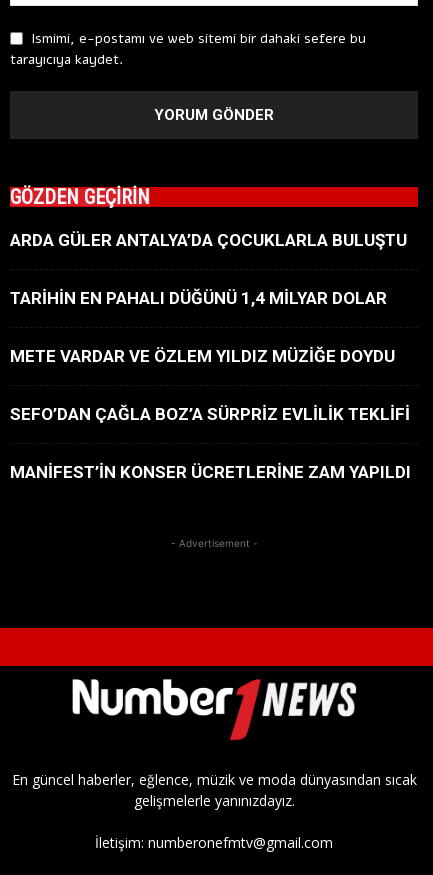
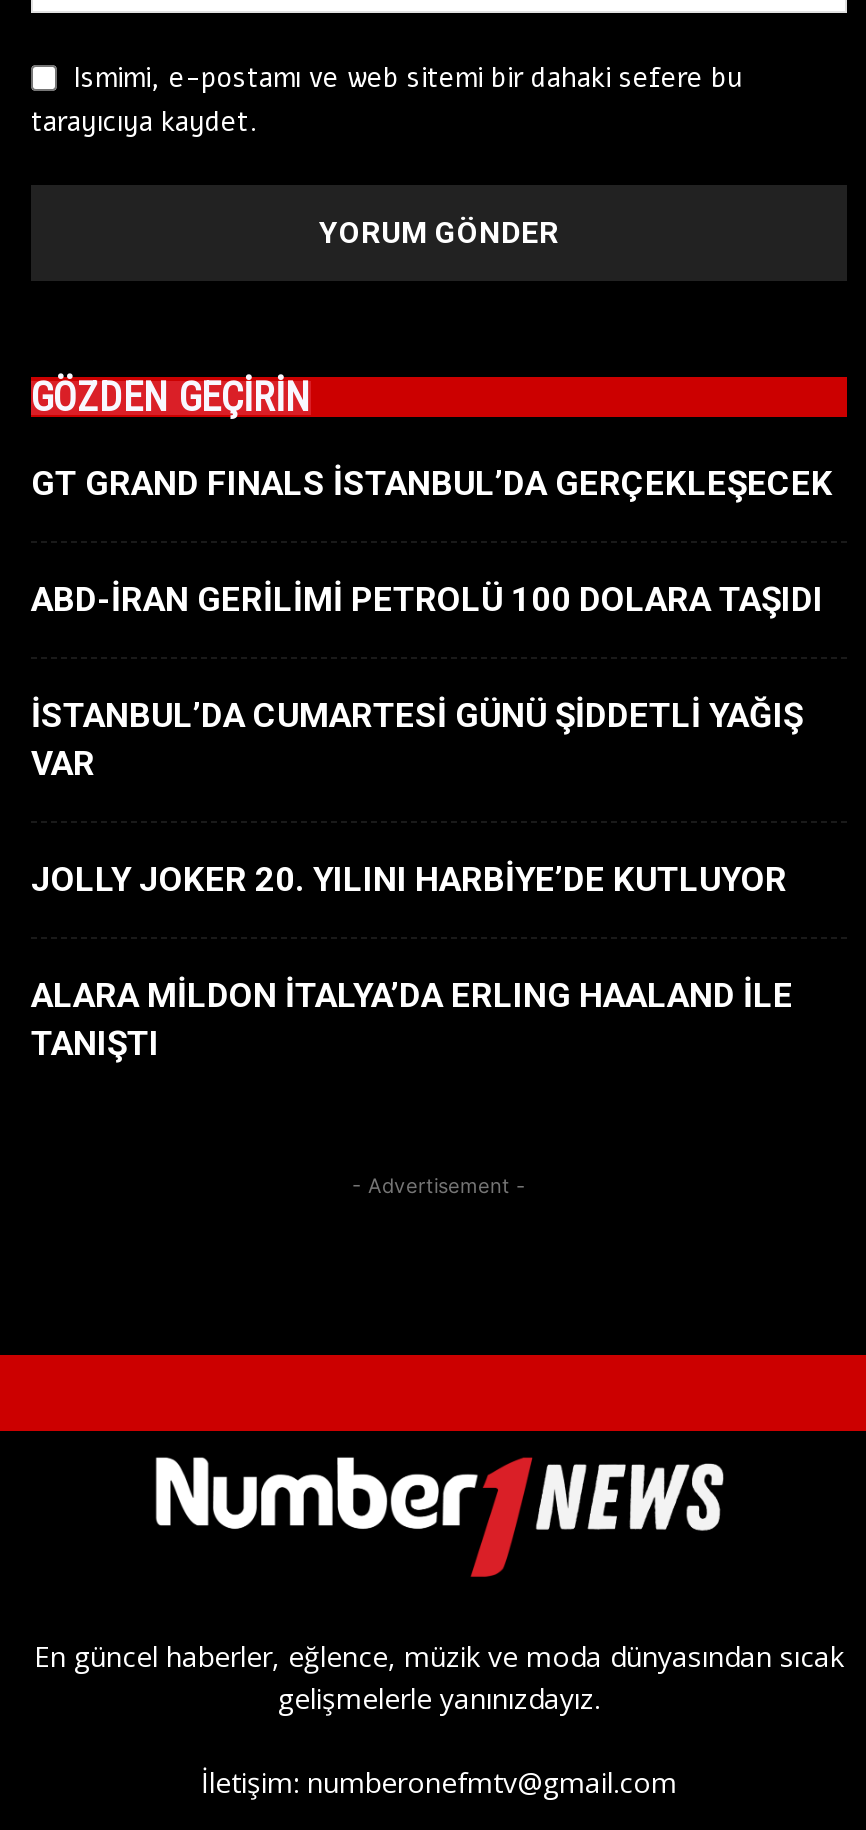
- ARDA GÜLER ANTALYA’DA ÇOCUKLARLA BULUŞTU
+ GT GRAND FINALS İSTANBUL’DA GERÇEKLEŞECEK

- TARİHİN EN PAHALI DÜĞÜNÜ 1,4 MİLYAR DOLAR
+ ABD-İRAN GERİLİMİ PETROLÜ 100 DOLARA TAŞIDI

- METE VARDAR VE ÖZLEM YILDIZ MÜZİĞE DOYDU
+ İSTANBUL’DA CUMARTESİ GÜNÜ ŞİDDETLİ YAĞIŞ
+ VAR

- SEFO’DAN ÇAĞLA BOZ’A SÜRPRİZ EVLİLİK TEKLİFİ
+ JOLLY JOKER 20. YILINI HARBİYE’DE KUTLUYOR

- MANİFEST’İN KONSER ÜCRETLERİNE ZAM YAPILDI
+ ALARA MİLDON İTALYA’DA ERLING HAALAND İLE
+ TANIŞTI
